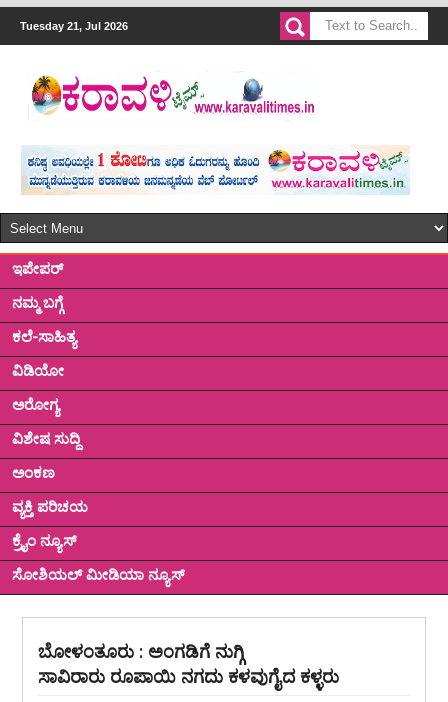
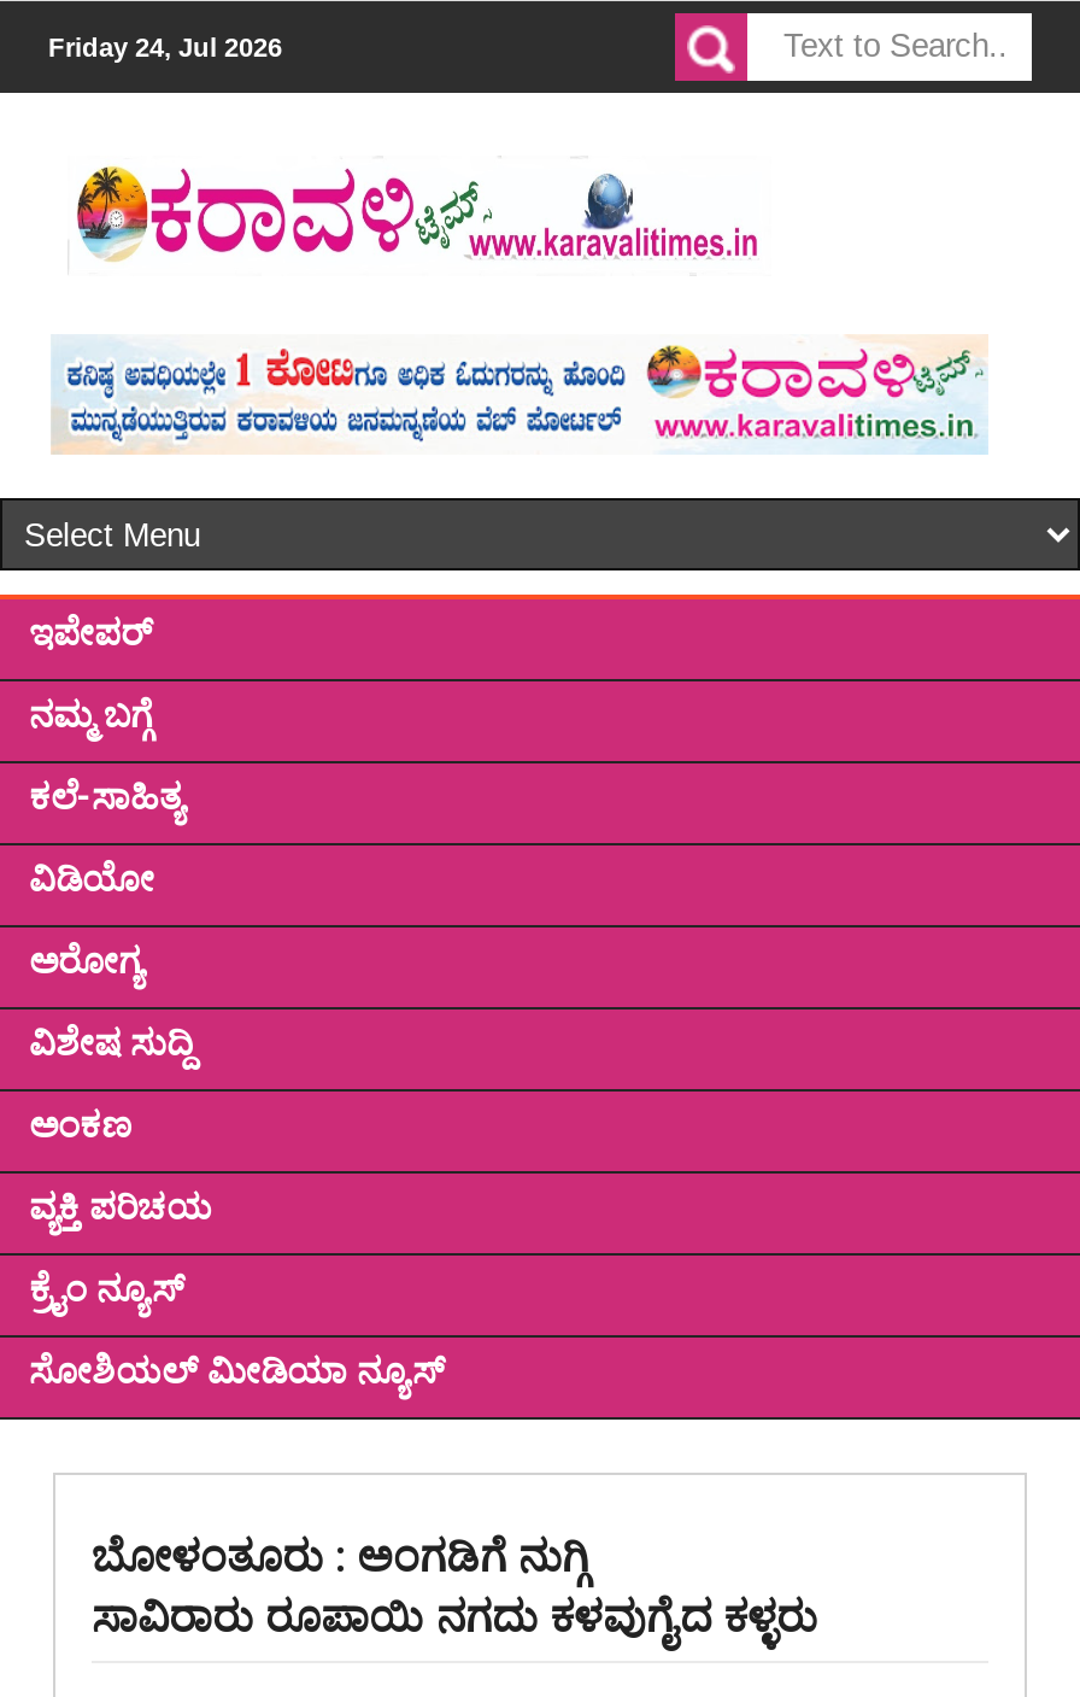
- Tuesday 21, Jul 2026
+ Friday 24, Jul 2026
